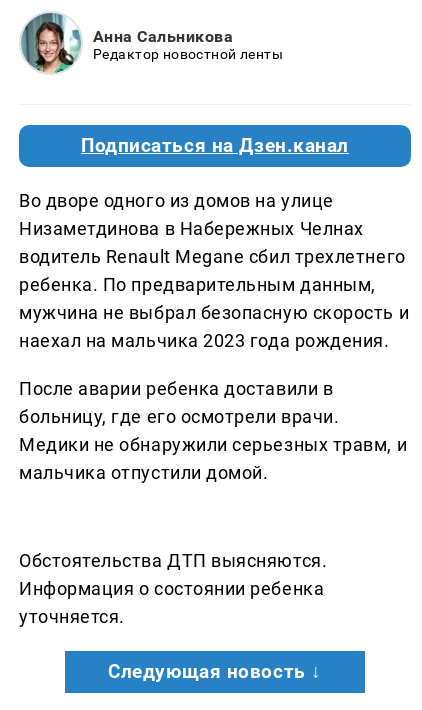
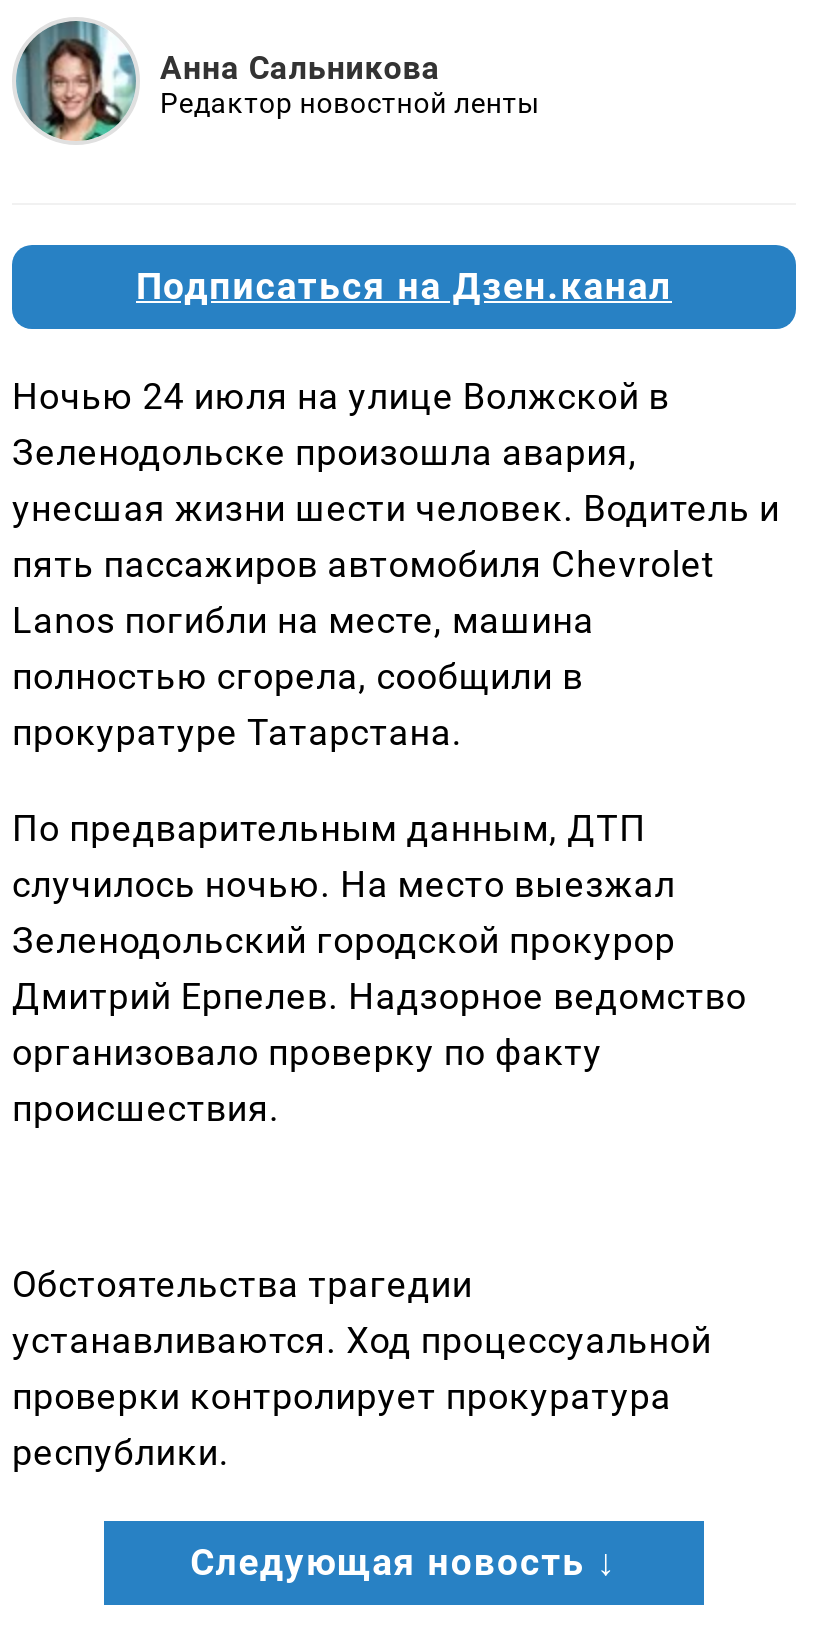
- Во дворе одного из домов на улице
- Низаметдинова в Набережных Челнах
- водитель Renault Megane сбил трехлетнего
- ребенка. По предварительным данным,
- мужчина не выбрал безопасную скорость и
- наехал на мальчика 2023 года рождения.
+ Ночью 24 июля на улице Волжской в
+ Зеленодольске произошла авария,
+ унесшая жизни шести человек. Водитель и
+ пять пассажиров автомобиля Chevrolet
+ Lanos погибли на месте, машина
+ полностью сгорела, сообщили в
+ прокуратуре Татарстана.

- После аварии ребенка доставили в
- больницу, где его осмотрели врачи.
- Медики не обнаружили серьезных травм, и
- мальчика отпустили домой.
+ По предварительным данным, ДТП
+ случилось ночью. На место выезжал
+ Зеленодольский городской прокурор
+ Дмитрий Ерпелев. Надзорное ведомство
+ организовало проверку по факту
+ происшествия.

- Обстоятельства ДТП выясняются.
- Информация о состоянии ребенка
- уточняется.
+ Обстоятельства трагедии
+ устанавливаются. Ход процессуальной
+ проверки контролирует прокуратура
+ республики.
